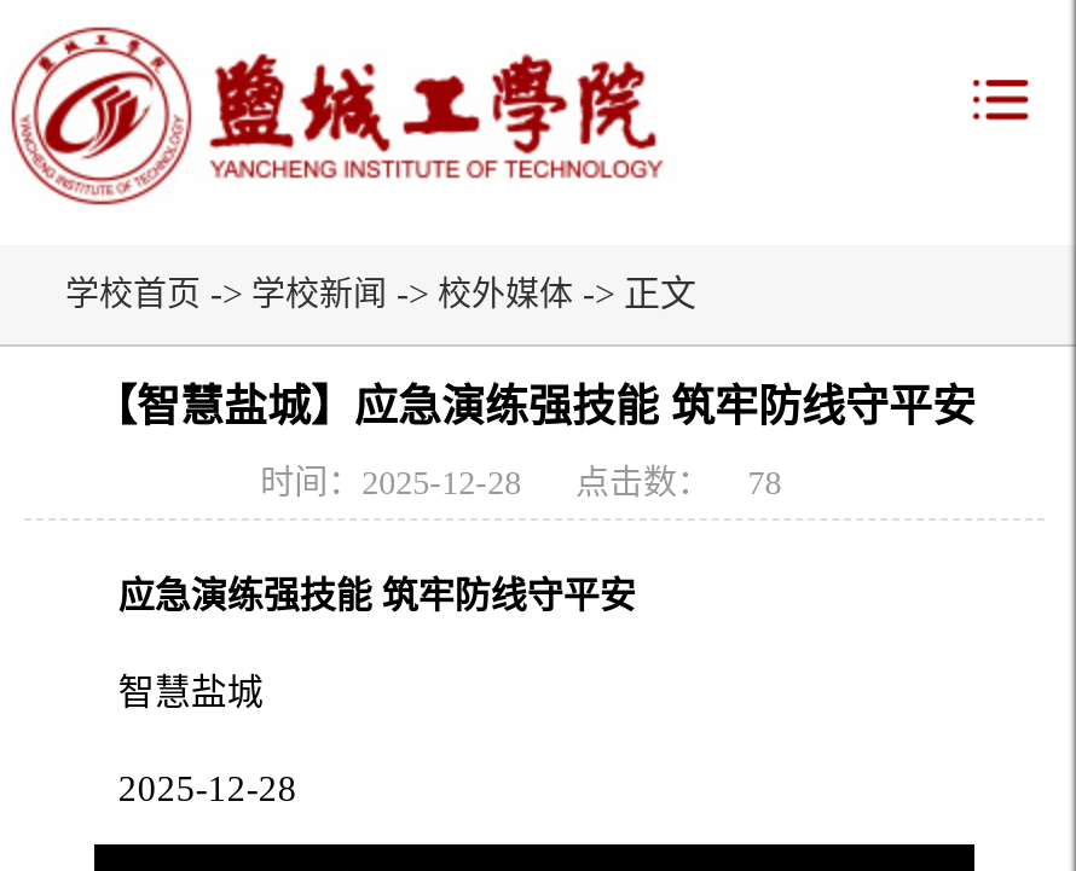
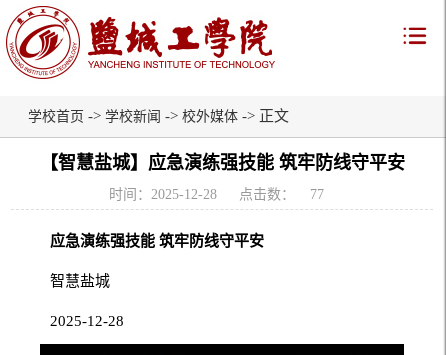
- 时间：2025-12-28 点击数： 78
+ 时间：2025-12-28 点击数： 77
